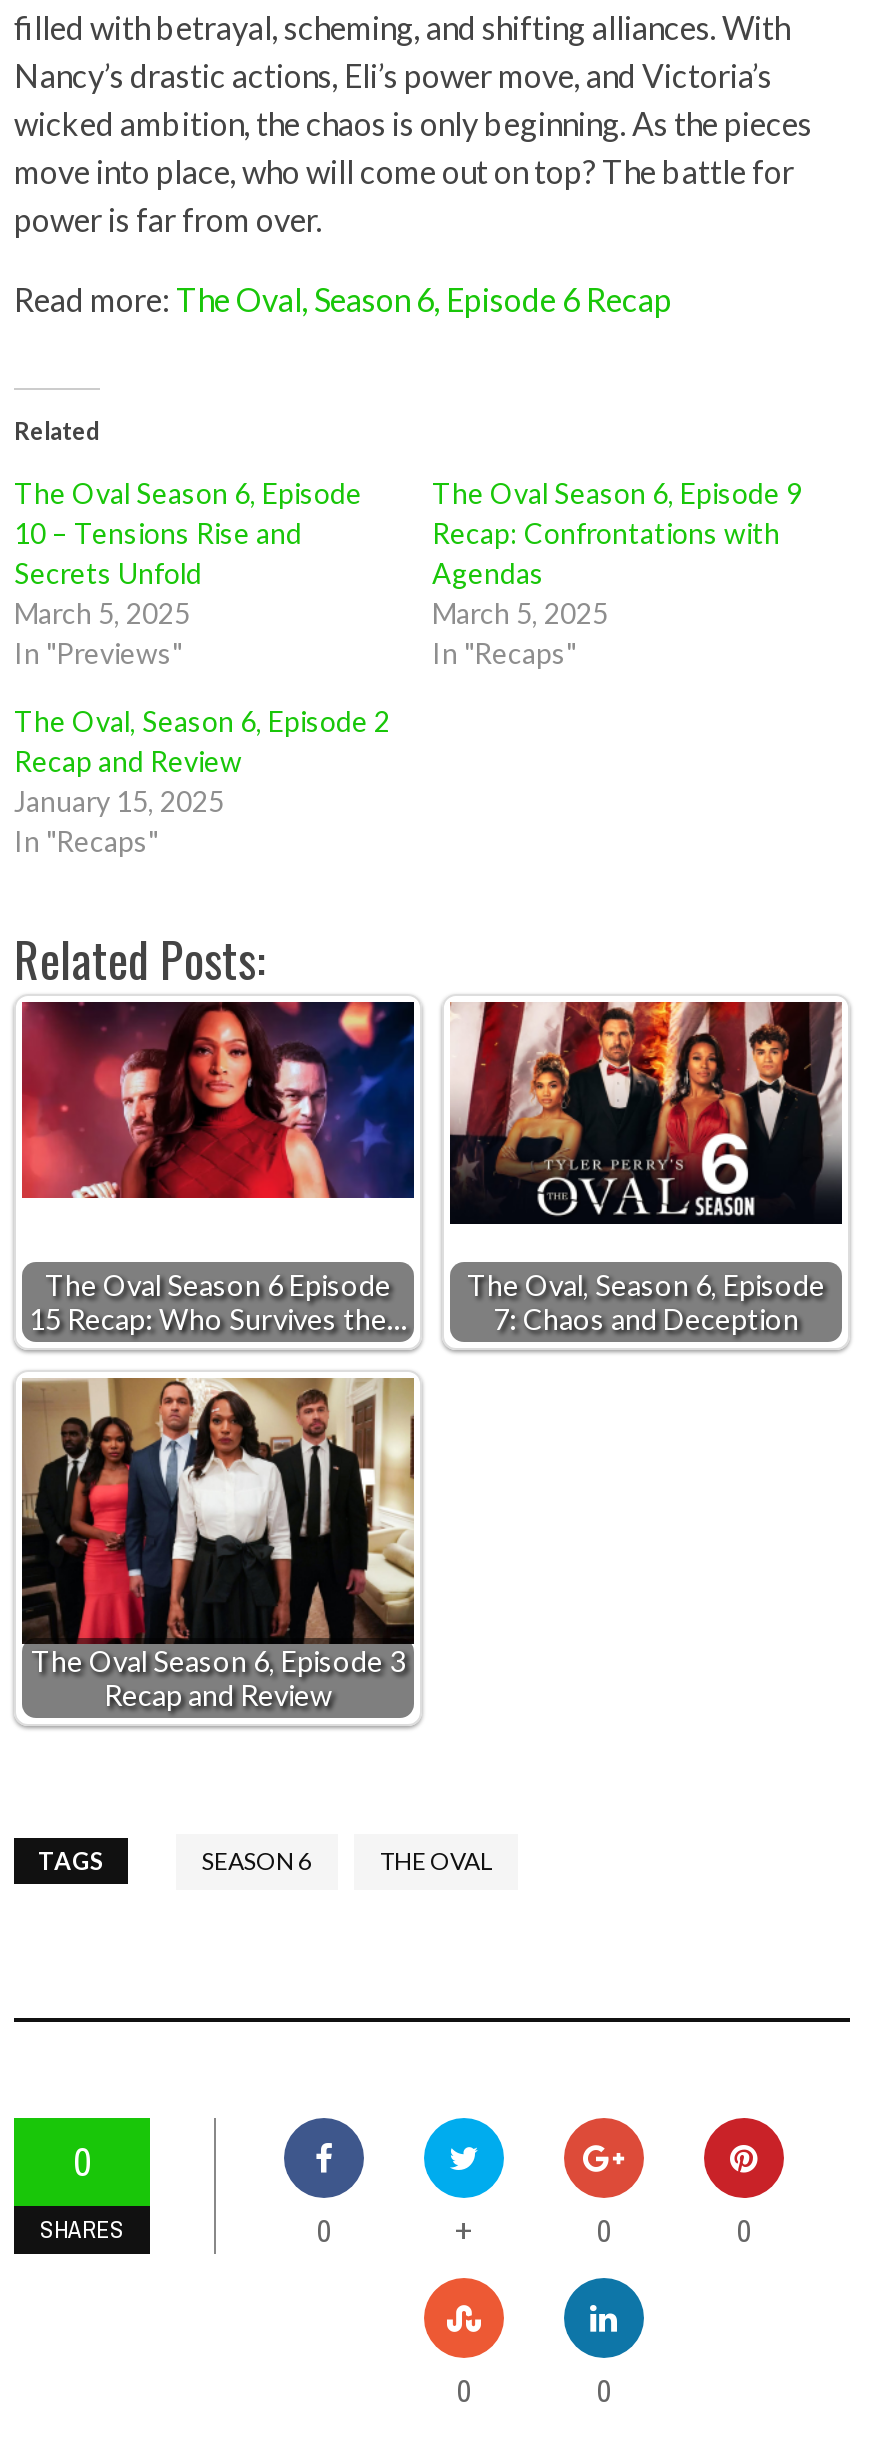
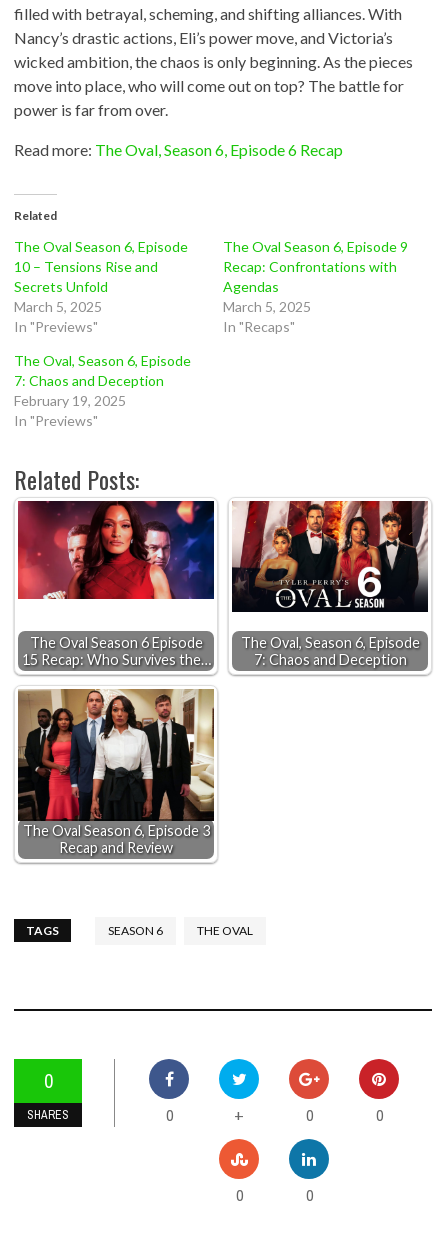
- The Oval, Season 6, Episode 2
- Recap and Review
- January 15, 2025
- In "Recaps"
+ The Oval, Season 6, Episode
+ 7: Chaos and Deception
+ February 19, 2025
+ In "Previews"
